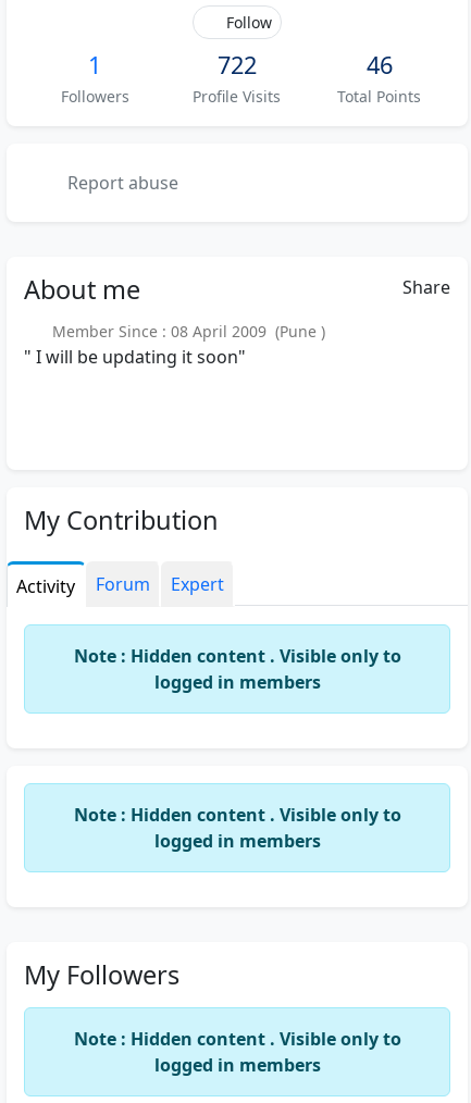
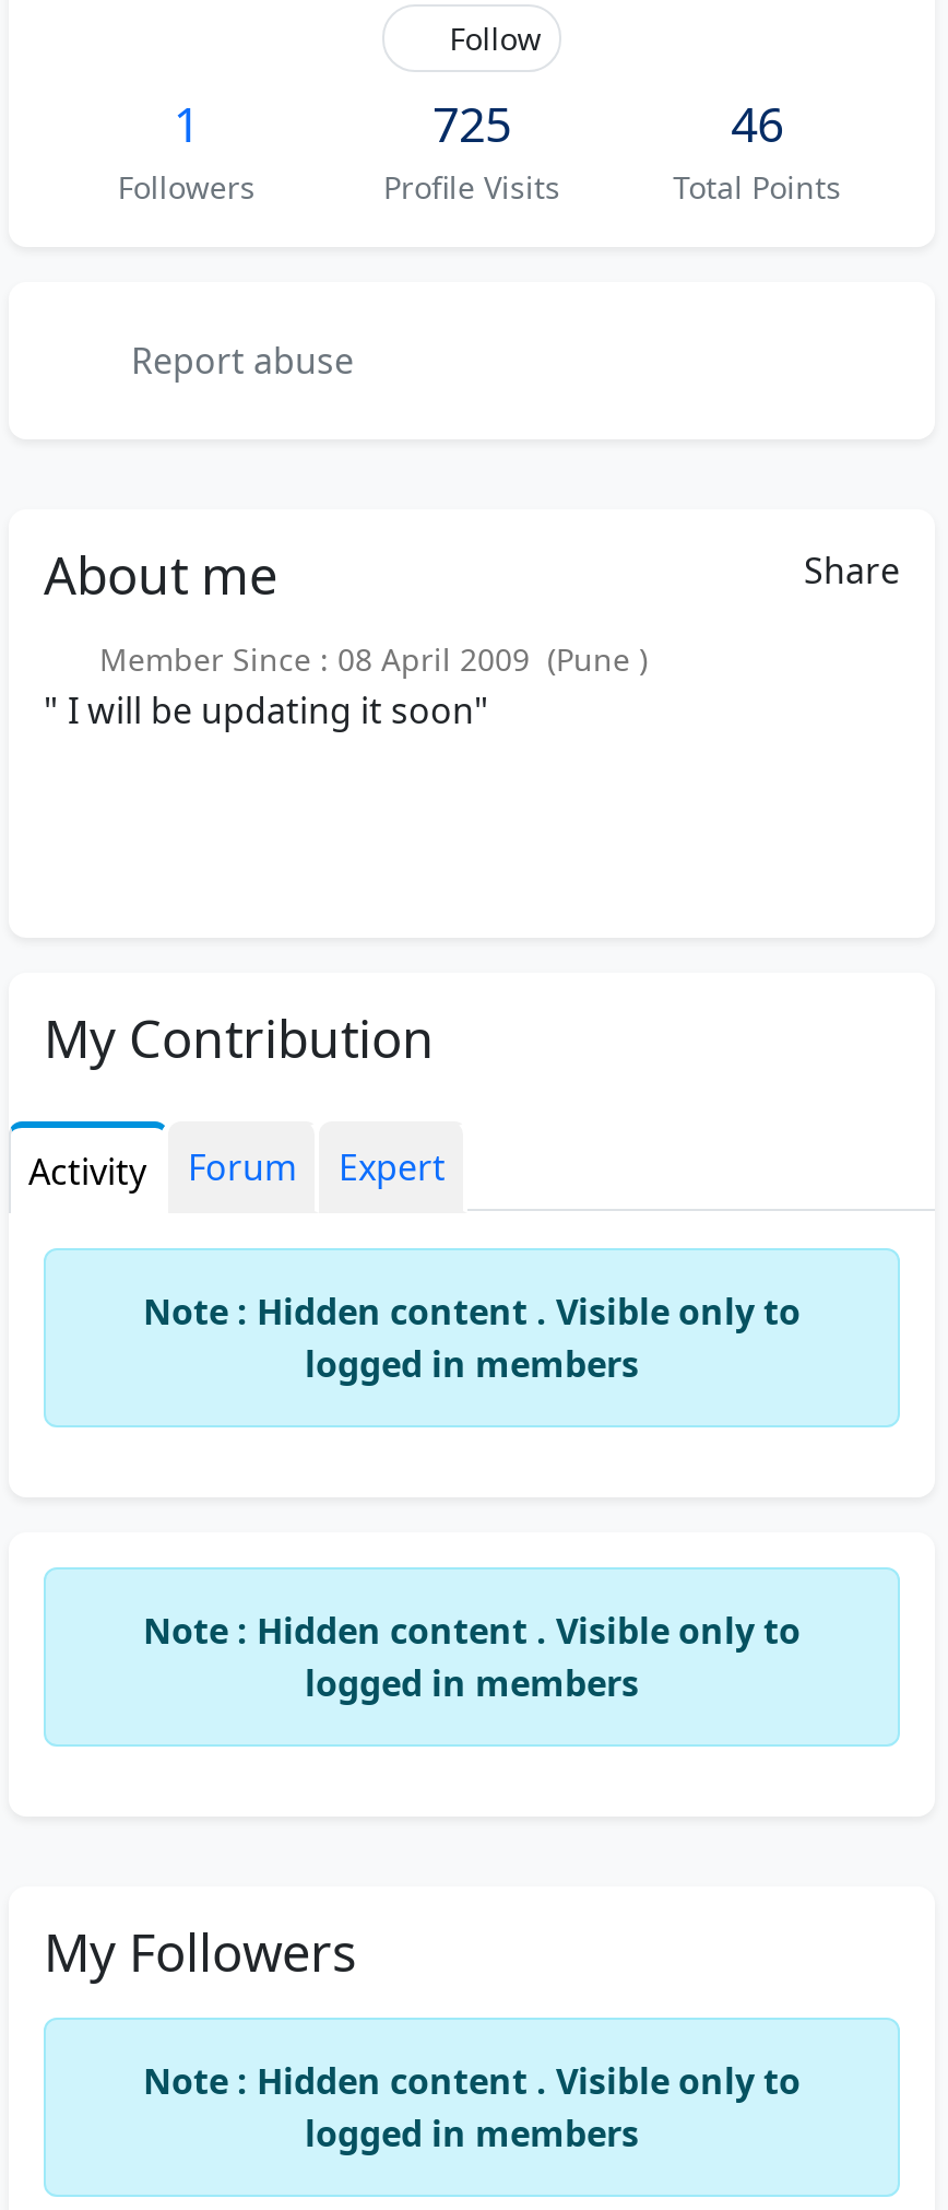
- 722
+ 725
